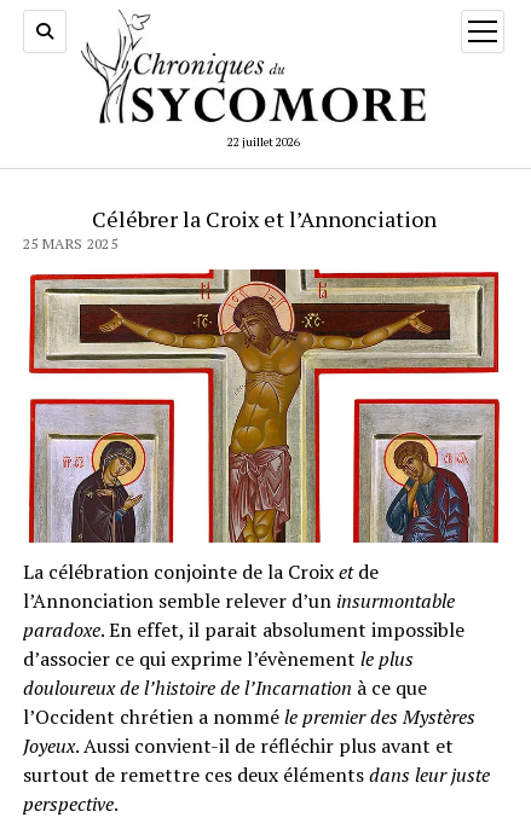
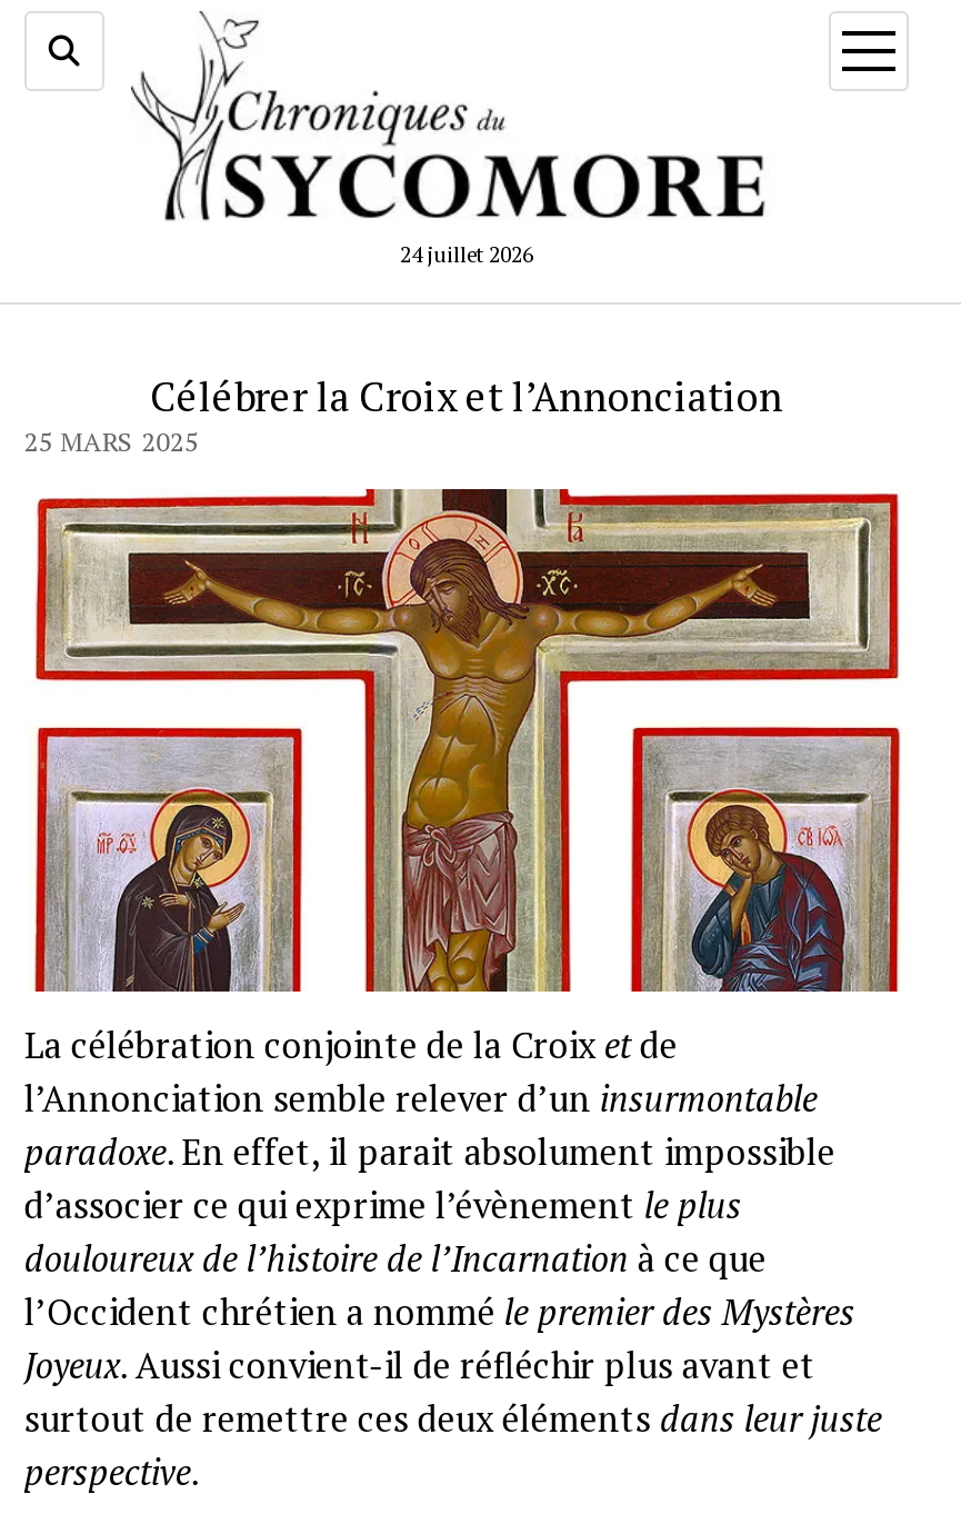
- 22 juillet 2026
+ 24 juillet 2026
